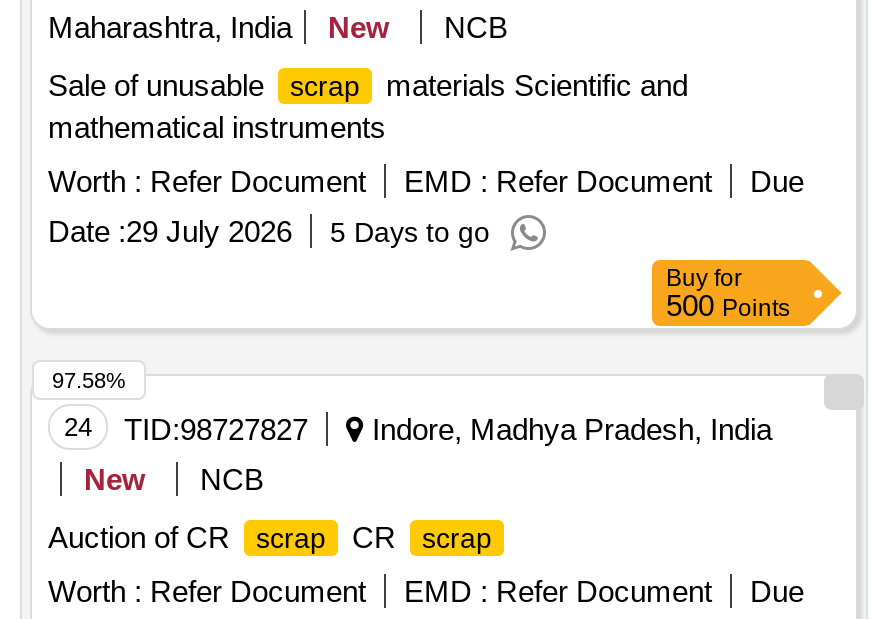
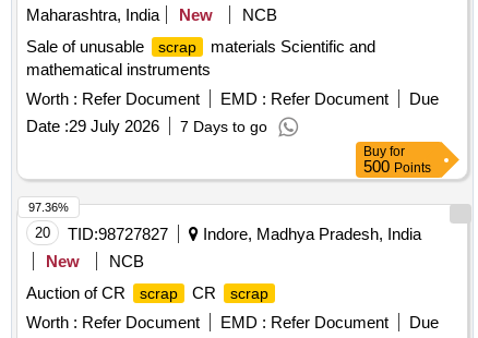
- Date : 29 July 2026 5 Days to go
+ Date : 29 July 2026 7 Days to go

- 97.58%
+ 97.36%

- 24 TID:98727827 Indore, Madhya Pradesh, India
+ 20 TID:98727827 Indore, Madhya Pradesh, India
